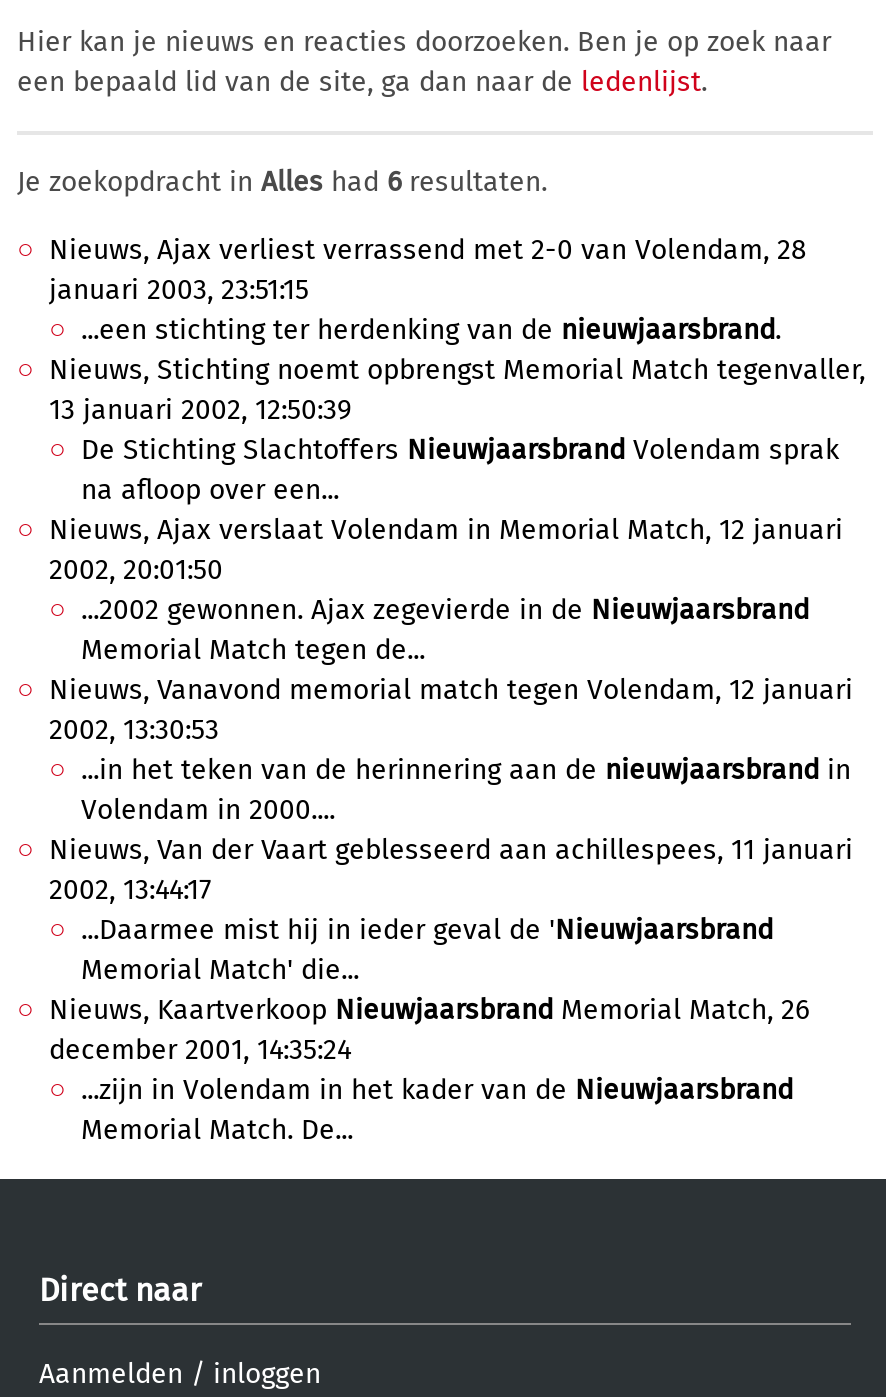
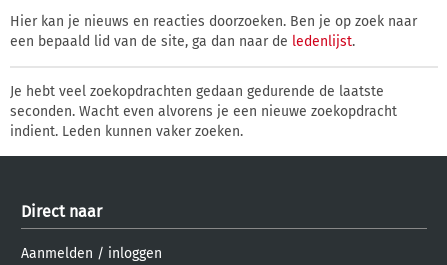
- Je zoekopdracht in Alles had 6 resultaten.
- Nieuws, Ajax verliest verrassend met 2-0 van Volendam, 28
- januari 2003, 23:51:15
- ...een stichting ter herdenking van de nieuwjaarsbrand.
- Nieuws, Stichting noemt opbrengst Memorial Match tegenvaller,
- 13 januari 2002, 12:50:39
- De Stichting Slachtoffers Nieuwjaarsbrand Volendam sprak
- na afloop over een...
- Nieuws, Ajax verslaat Volendam in Memorial Match, 12 januari
- 2002, 20:01:50
- ...2002 gewonnen. Ajax zegevierde in de Nieuwjaarsbrand
- Memorial Match tegen de...
- Nieuws, Vanavond memorial match tegen Volendam, 12 januari
- 2002, 13:30:53
- ...in het teken van de herinnering aan de nieuwjaarsbrand in
- Volendam in 2000....
- Nieuws, Van der Vaart geblesseerd aan achillespees, 11 januari
- 2002, 13:44:17
- ...Daarmee mist hij in ieder geval de ' Nieuwjaarsbrand
- Memorial Match' die...
- Nieuws, Kaartverkoop Nieuwjaarsbrand Memorial Match, 26
- december 2001, 14:35:24
- ...zijn in Volendam in het kader van de Nieuwjaarsbrand
- Memorial Match. De...
+ Je hebt veel zoekopdrachten gedaan gedurende de laatste
+ seconden. Wacht even alvorens je een nieuwe zoekopdracht
+ indient. Leden kunnen vaker zoeken.
